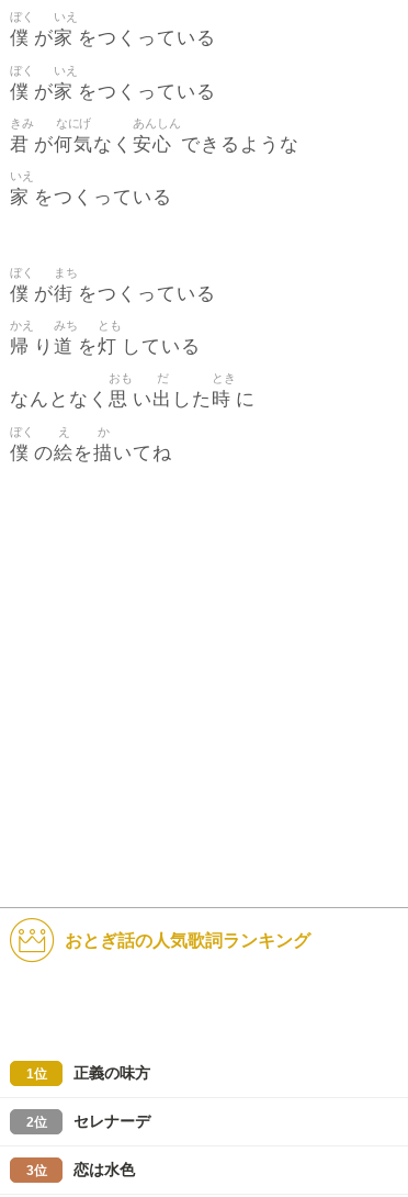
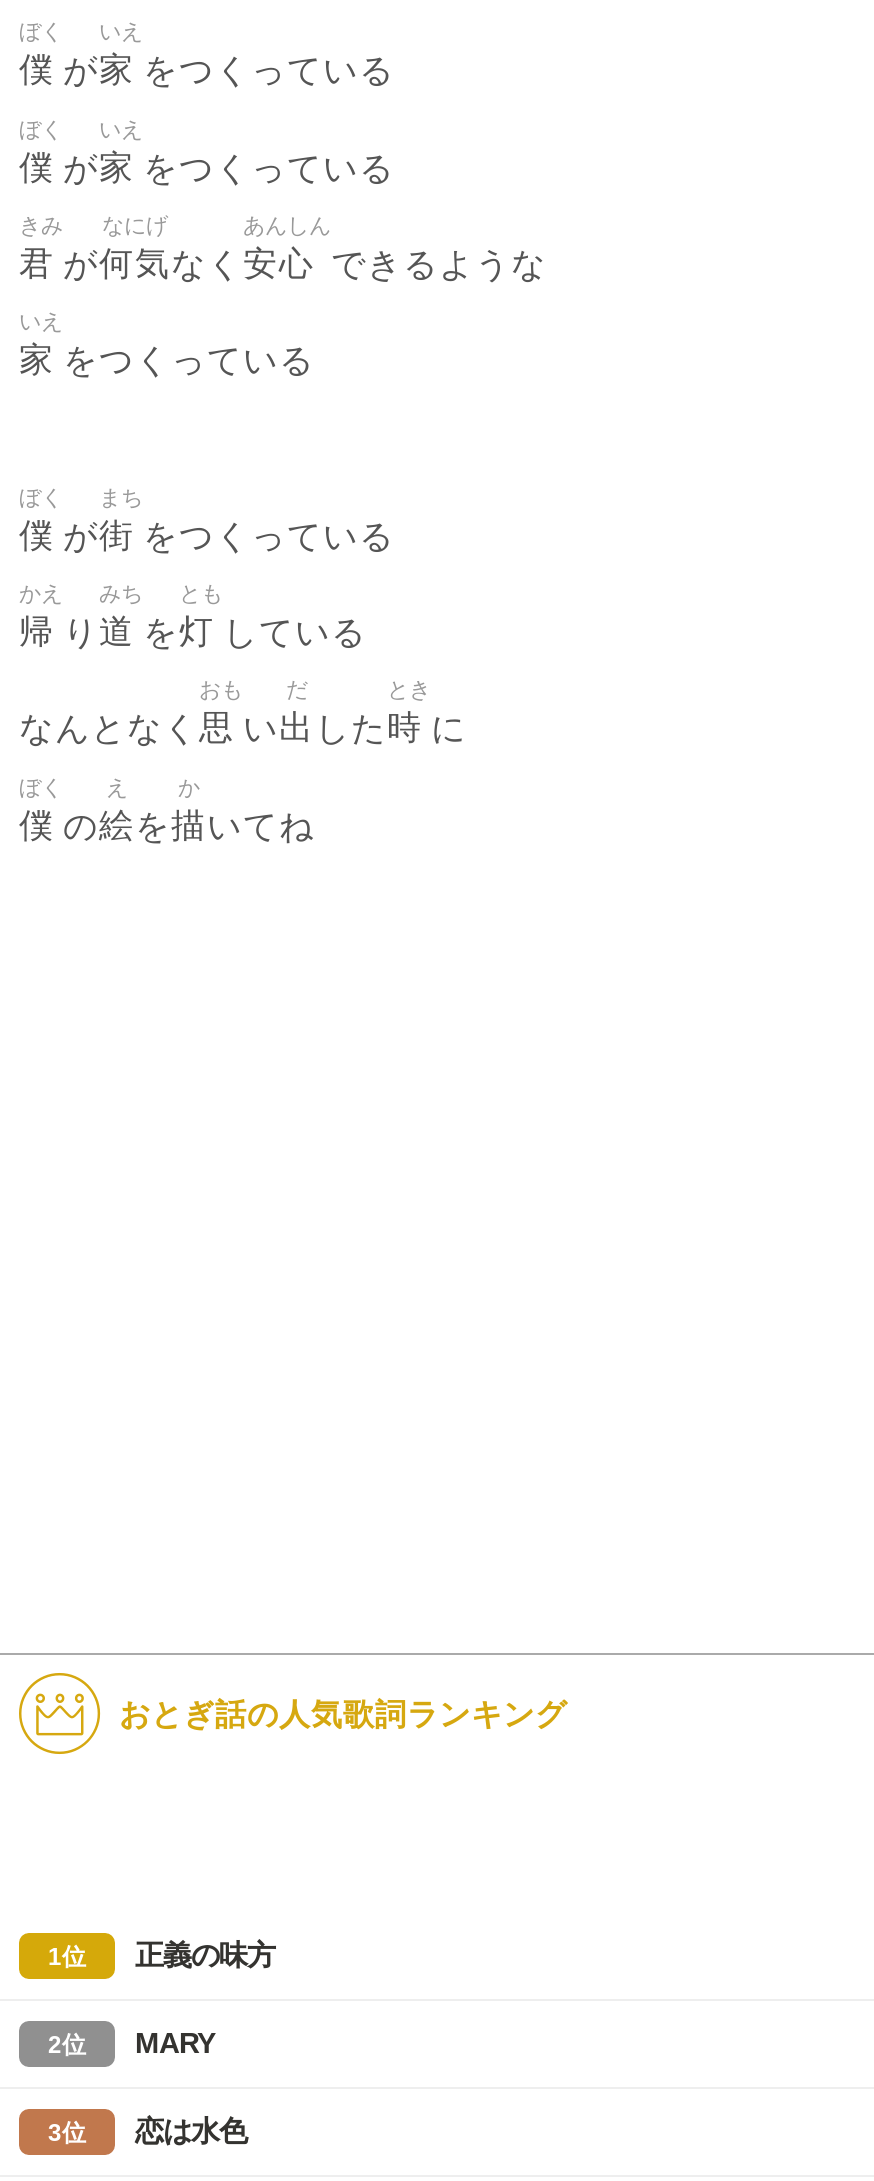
- セレナーデ
+ MARY
